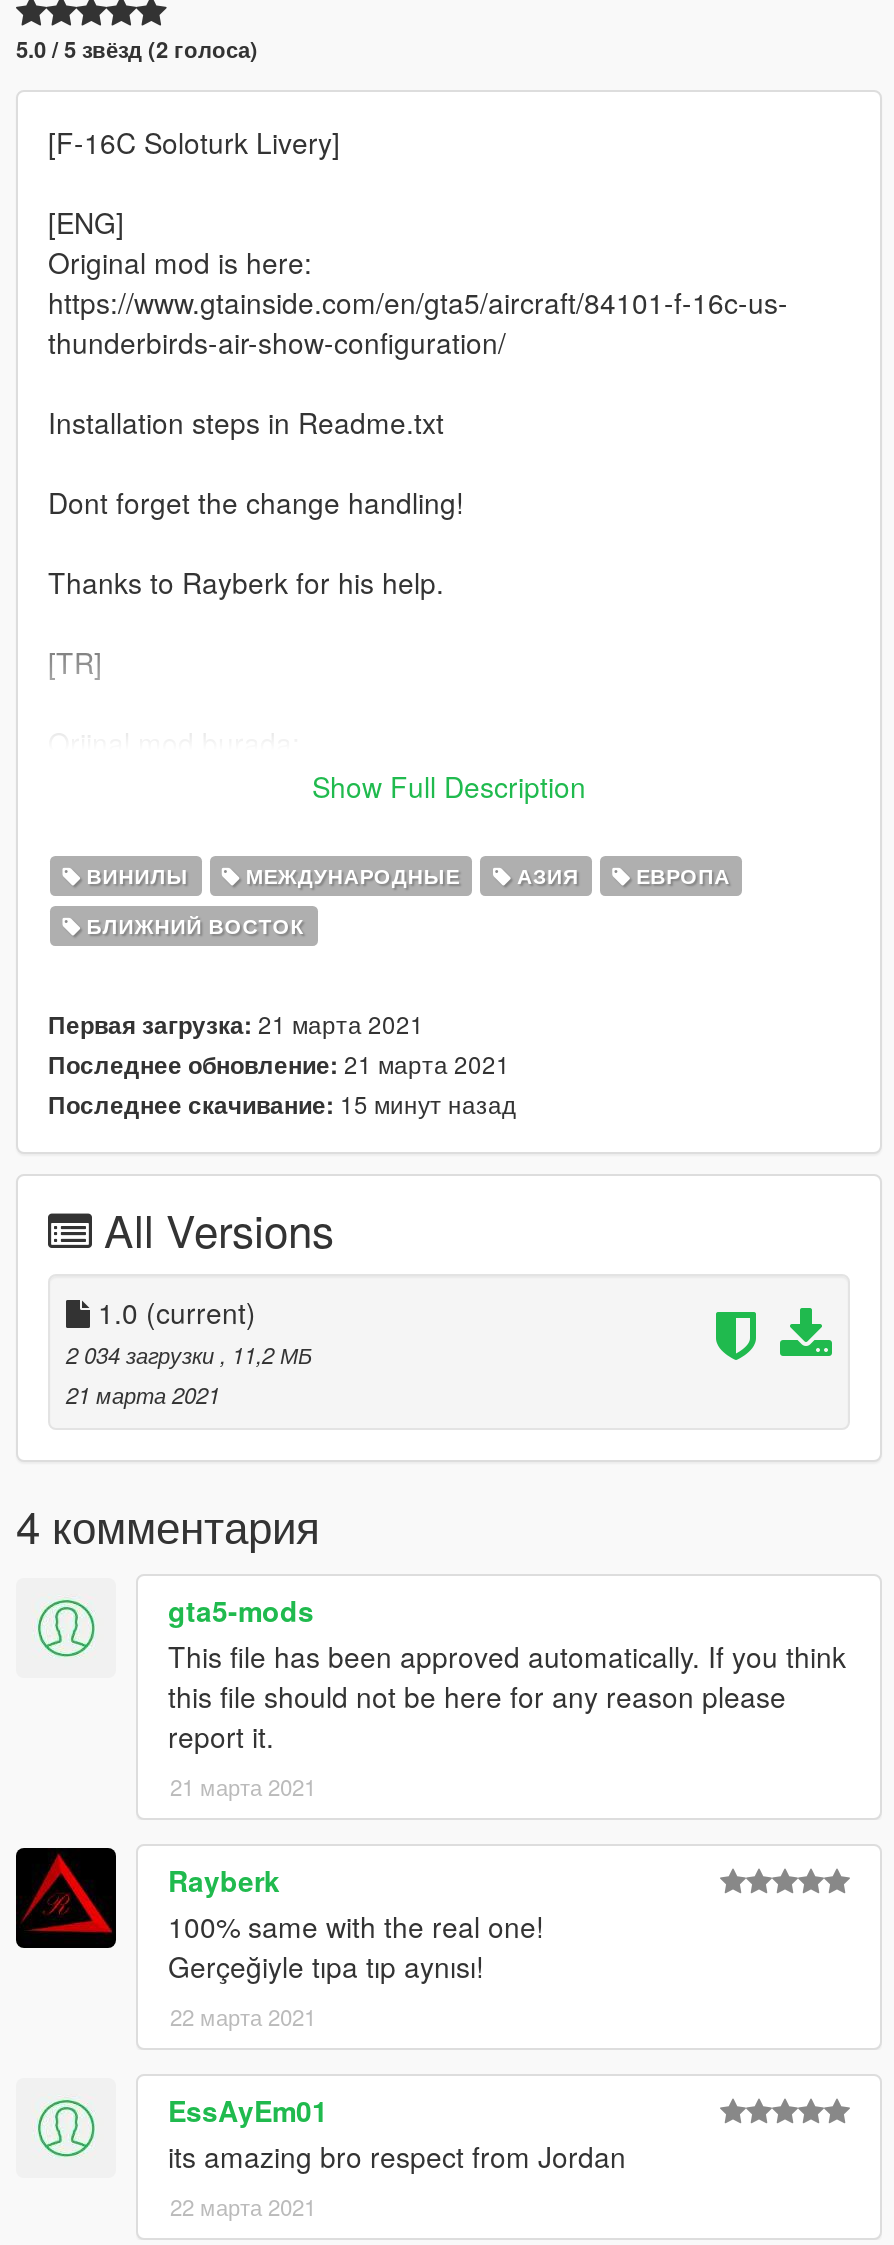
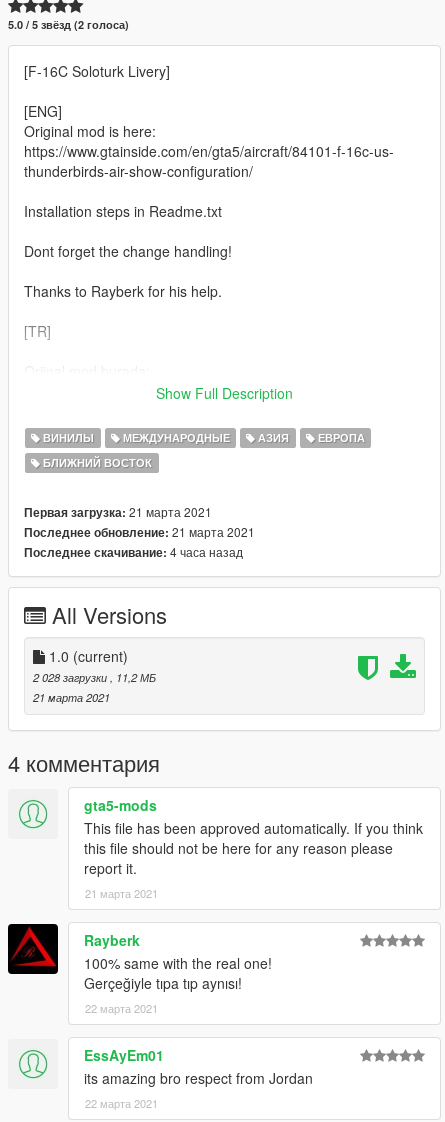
- Последнее скачивание: 15 минут назад
+ Последнее скачивание: 4 часа назад

- 2 034 загрузки, 11,2 МБ
+ 2 028 загрузки, 11,2 МБ
